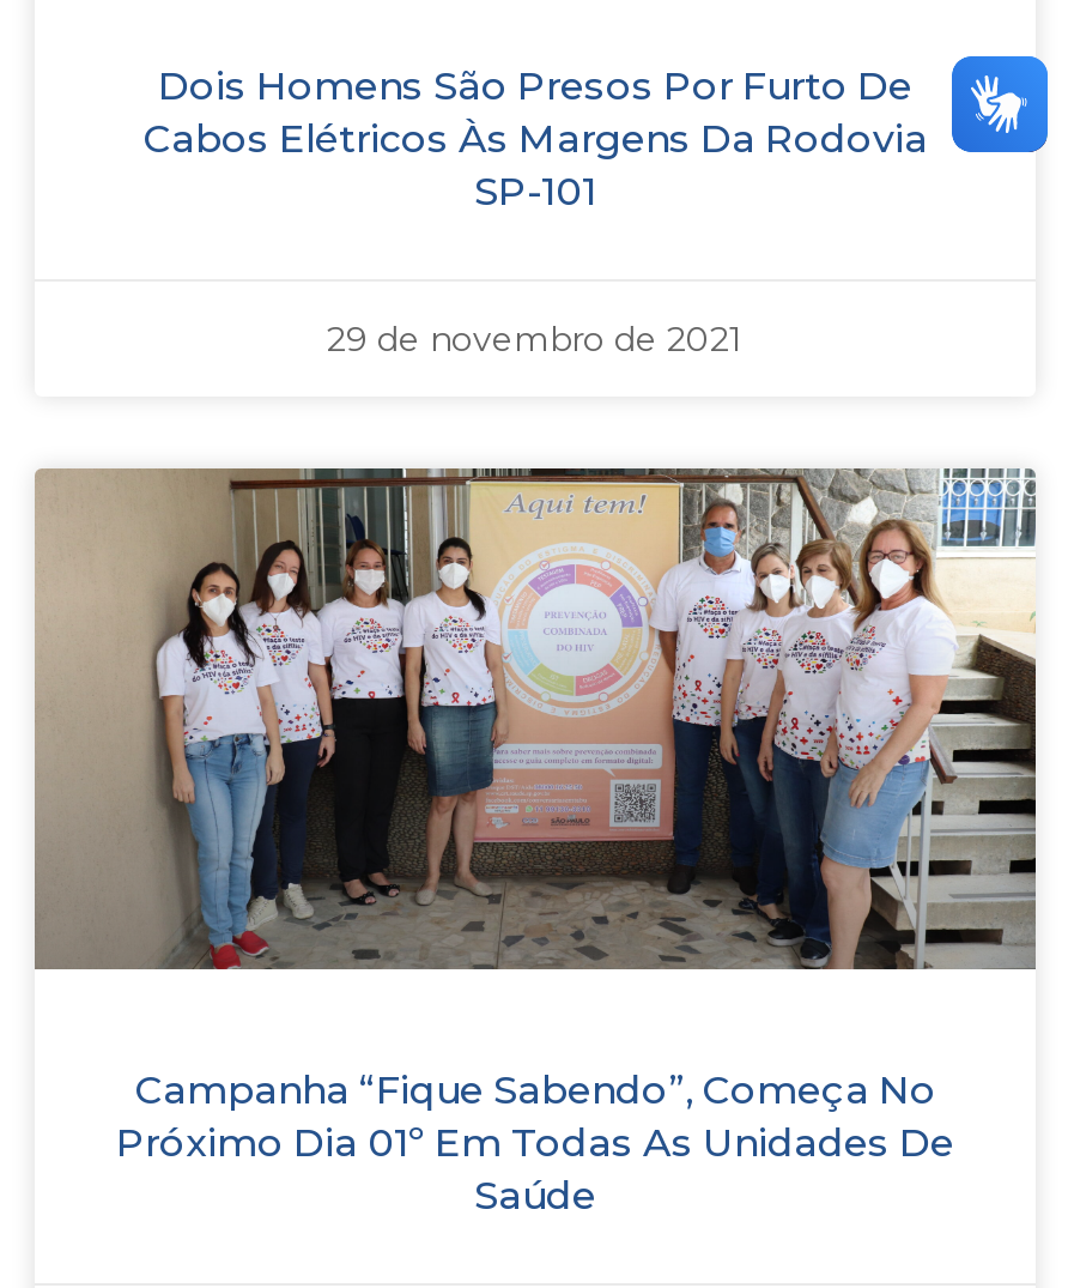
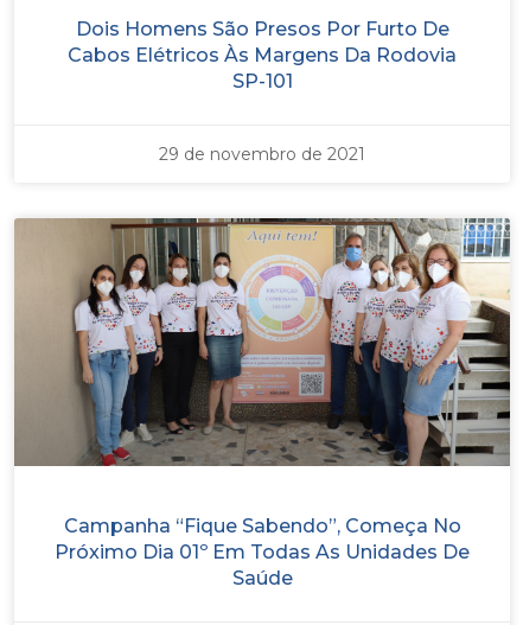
- [image]
